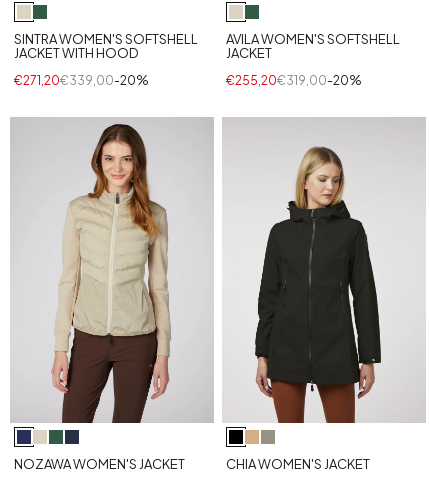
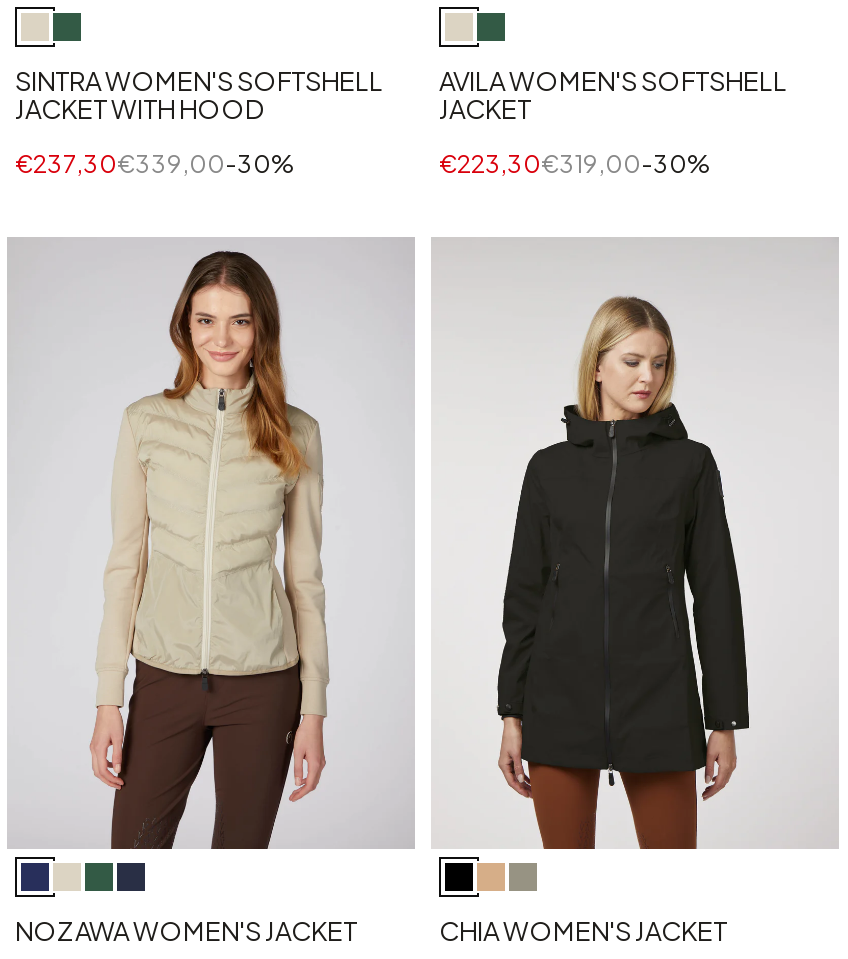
- €271,20€339,00-20%
+ €237,30€339,00-30%

- €255,20€319,00-20%
+ €223,30€319,00-30%
